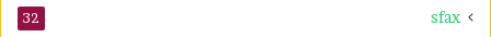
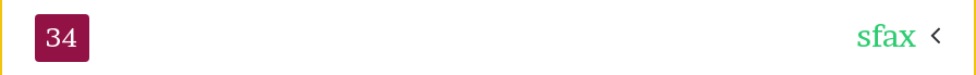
- 32
+ 34
